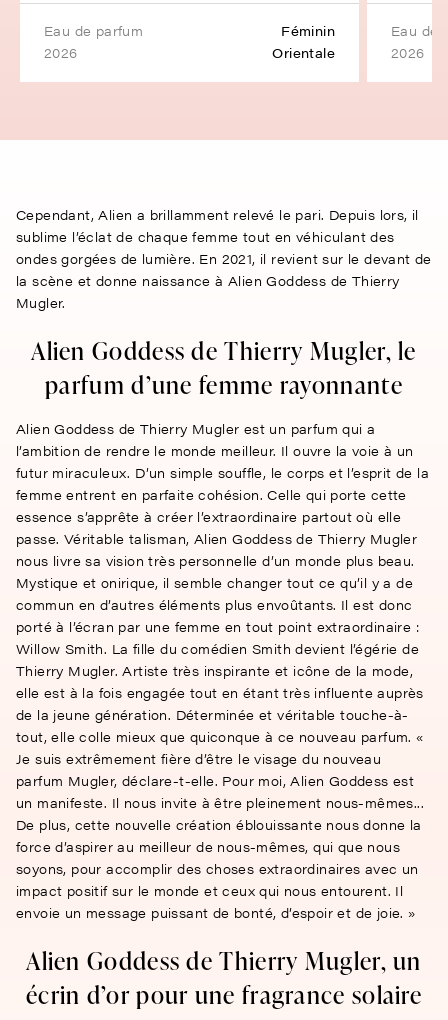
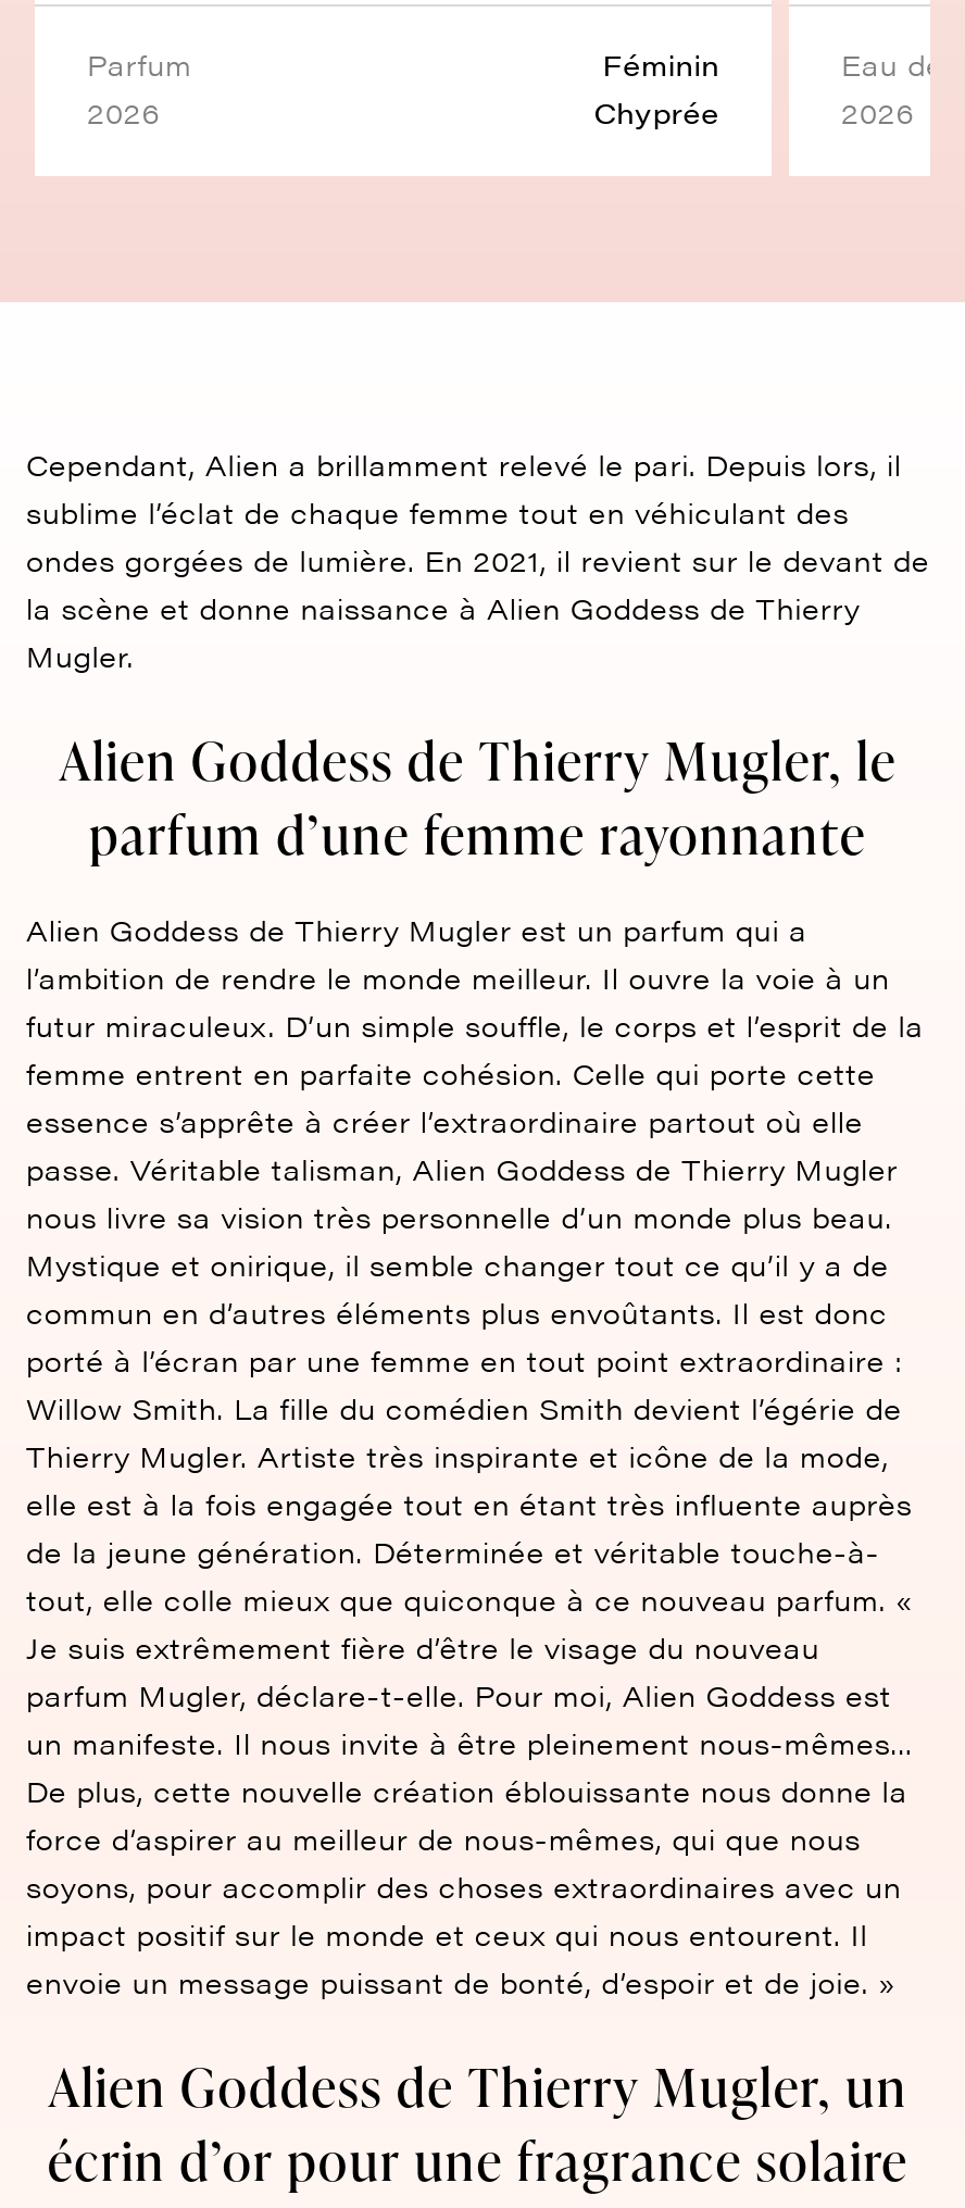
- eau de parfum
+ parfum

- Orientale
+ Chyprée
